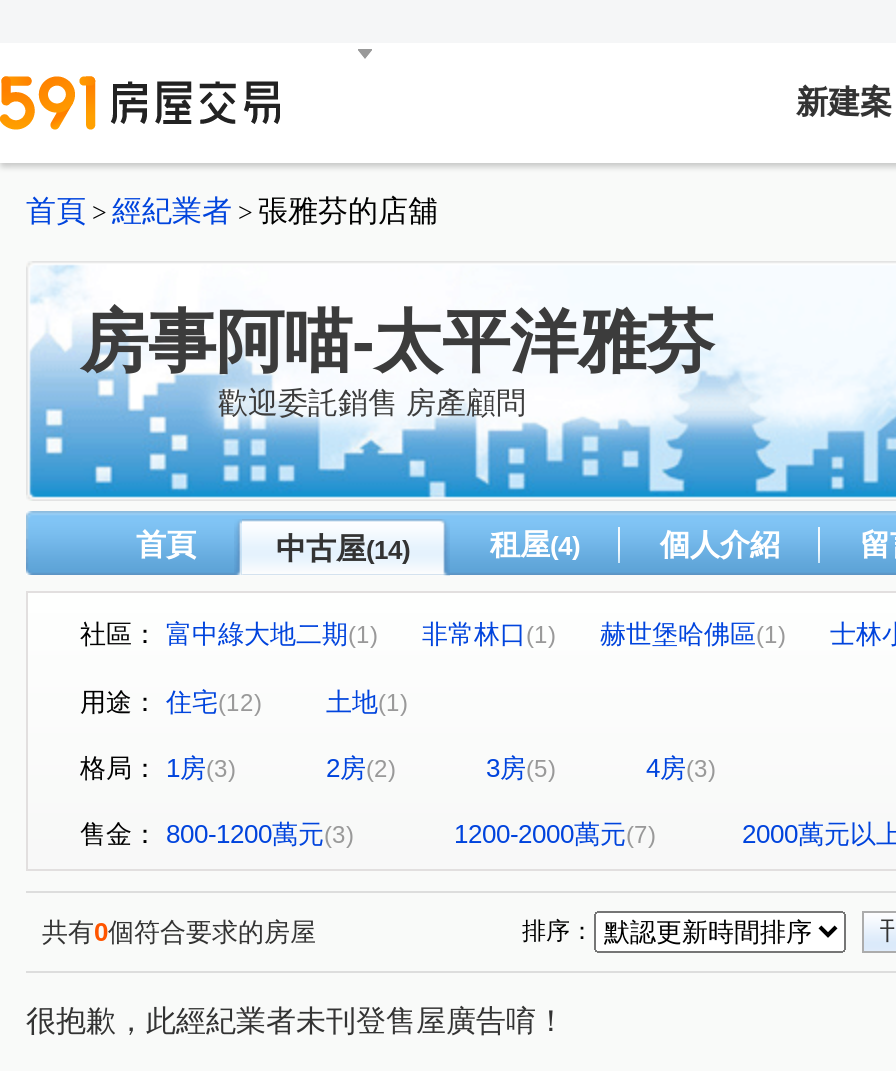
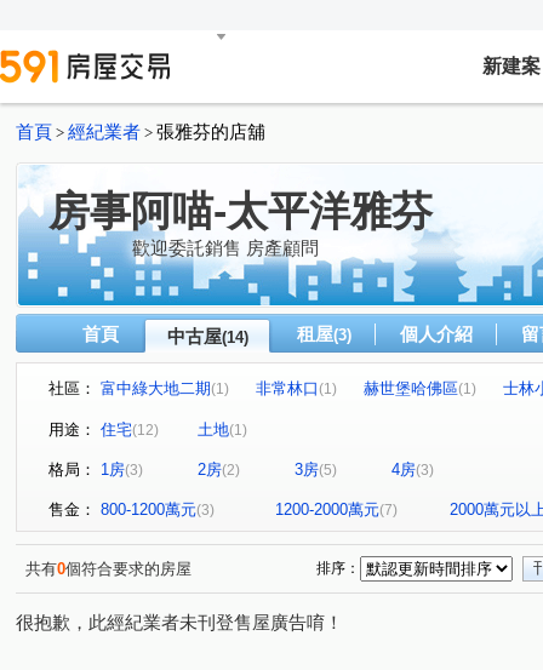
- 租屋(4)
+ 租屋(3)
